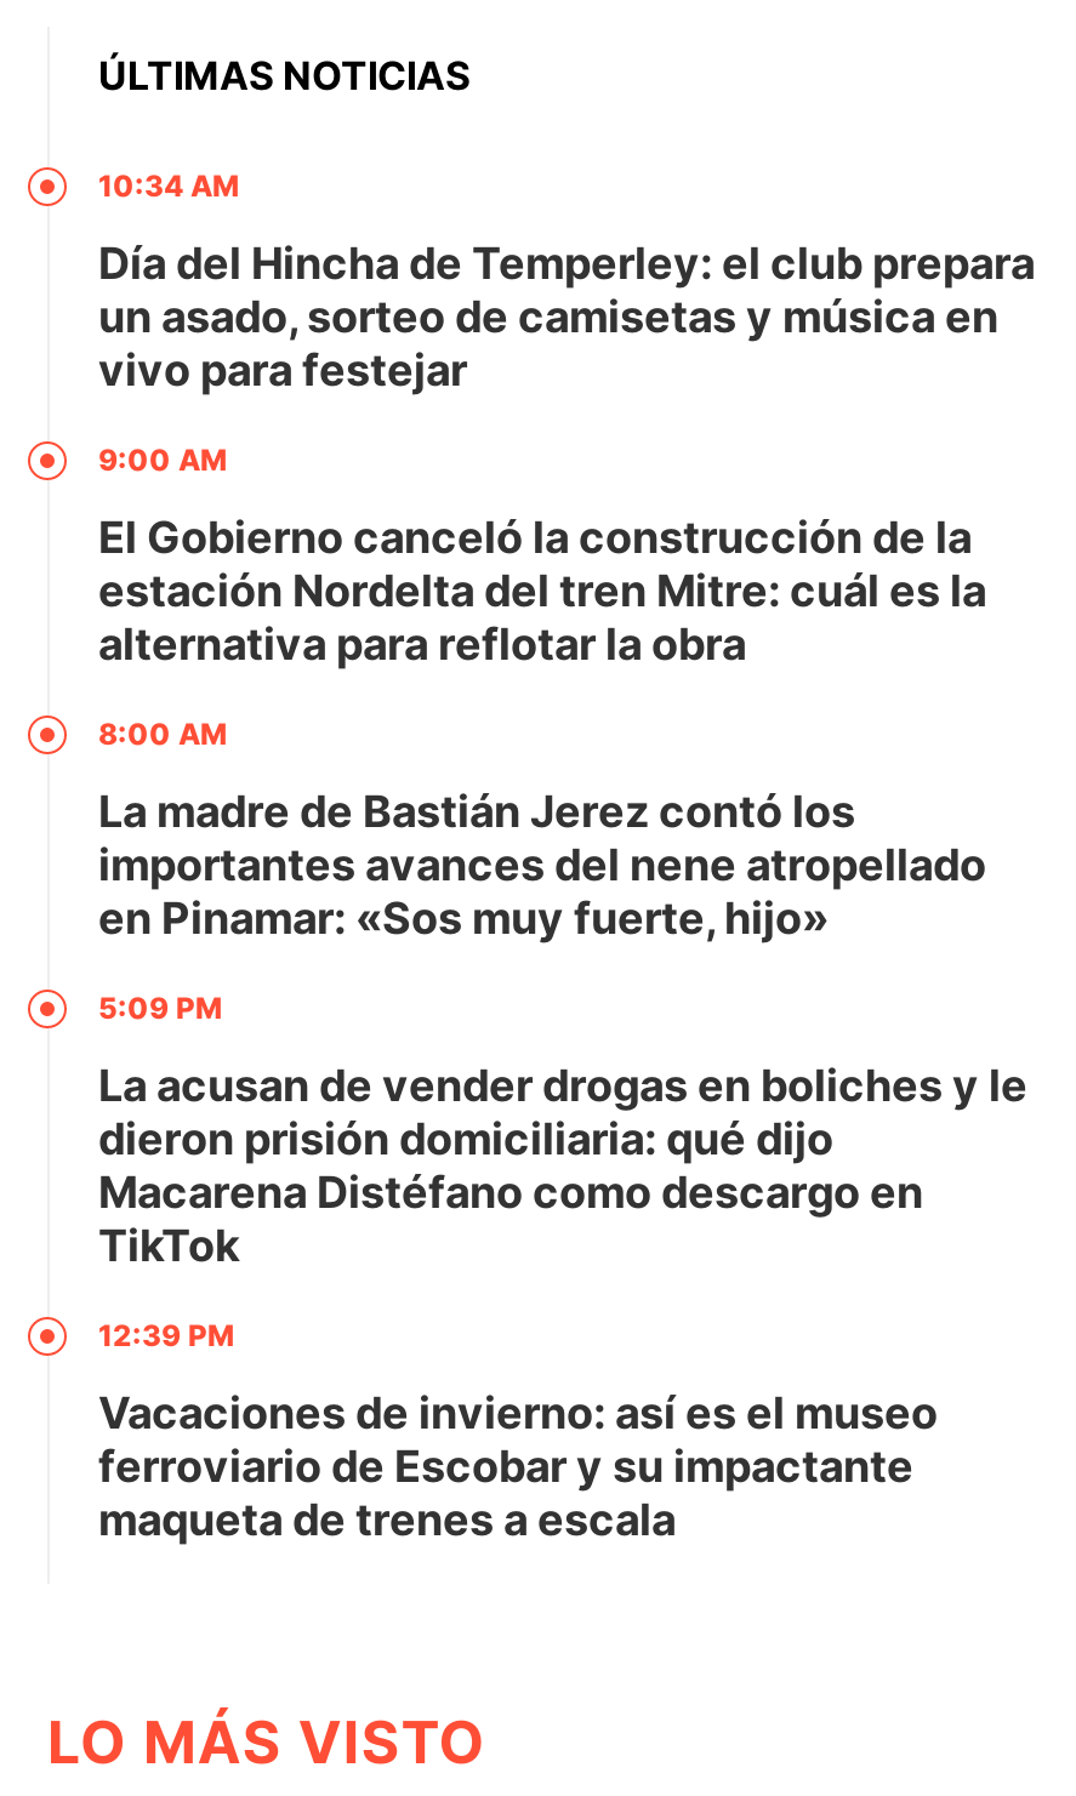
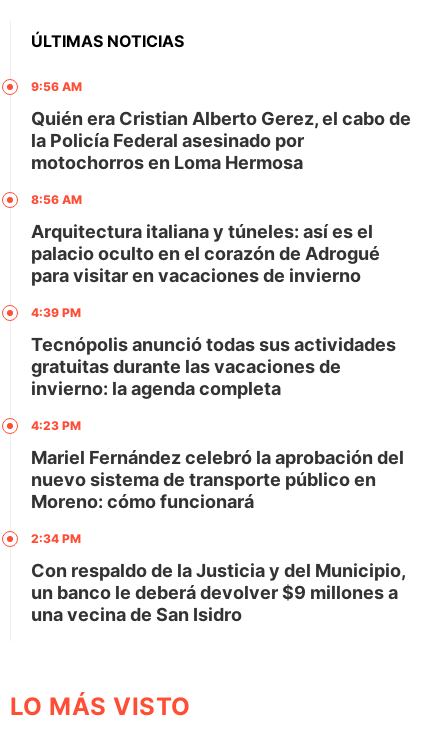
- 10:34 AM
+ 9:56 AM

- Día del Hincha de Temperley: el club prepara
- un asado, sorteo de camisetas y música en
- vivo para festejar
+ Quién era Cristian Alberto Gerez, el cabo de
+ la Policía Federal asesinado por
+ motochorros en Loma Hermosa

- 9:00 AM
+ 8:56 AM

- El Gobierno canceló la construcción de la
- estación Nordelta del tren Mitre: cuál es la
- alternativa para reflotar la obra
+ Arquitectura italiana y túneles: así es el
+ palacio oculto en el corazón de Adrogué
+ para visitar en vacaciones de invierno

- 8:00 AM
+ 4:39 PM

- La madre de Bastián Jerez contó los
- importantes avances del nene atropellado
- en Pinamar: «Sos muy fuerte, hijo»
+ Tecnópolis anunció todas sus actividades
+ gratuitas durante las vacaciones de
+ invierno: la agenda completa

- 5:09 PM
+ 4:23 PM

- La acusan de vender drogas en boliches y le
- dieron prisión domiciliaria: qué dijo
- Macarena Distéfano como descargo en
- TikTok
+ Mariel Fernández celebró la aprobación del
+ nuevo sistema de transporte público en
+ Moreno: cómo funcionará

- 12:39 PM
+ 2:34 PM

- Vacaciones de invierno: así es el museo
- ferroviario de Escobar y su impactante
- maqueta de trenes a escala
+ Con respaldo de la Justicia y del Municipio,
+ un banco le deberá devolver $9 millones a
+ una vecina de San Isidro
